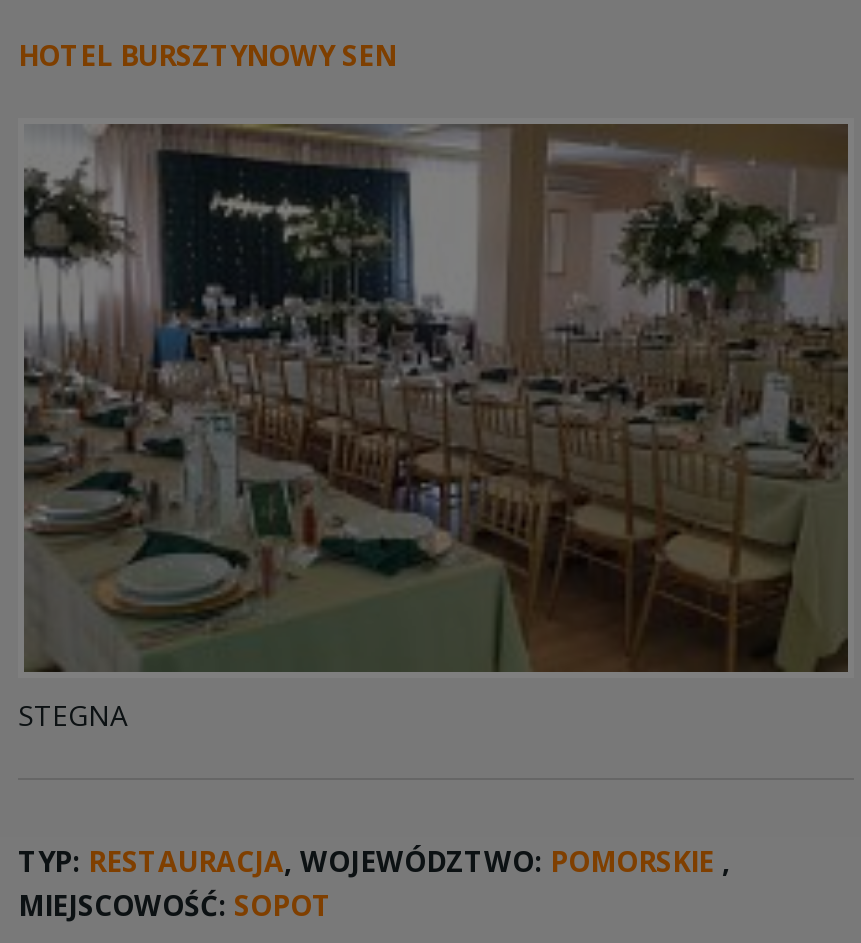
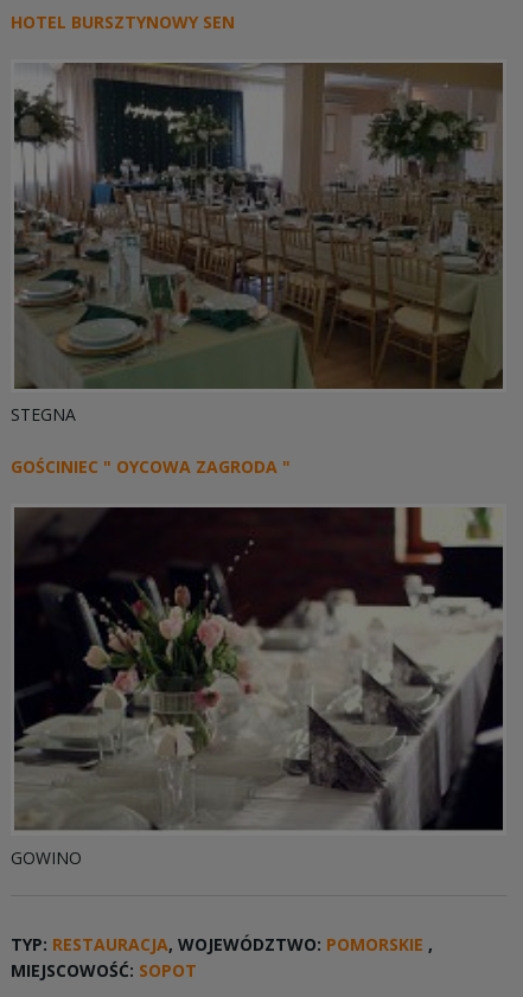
+ GOŚCINIEC " OYCOWA ZAGRODA "

+ [image]
+ GOWINO
